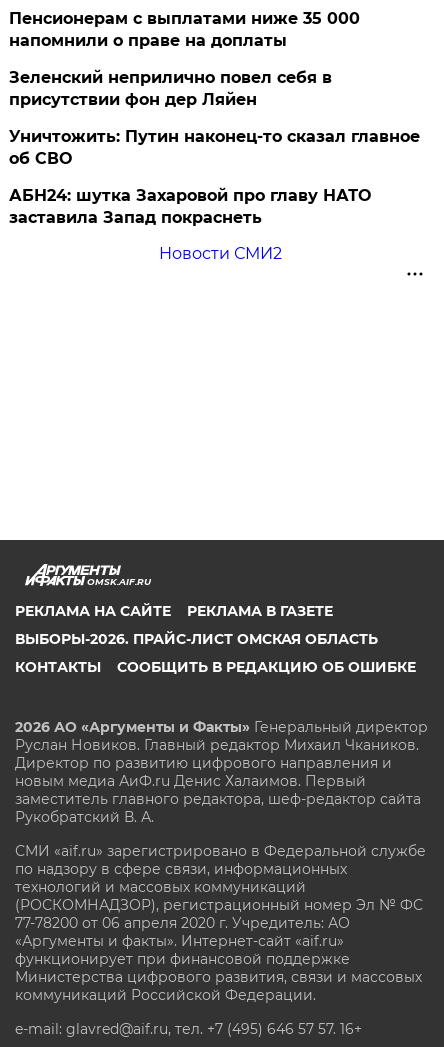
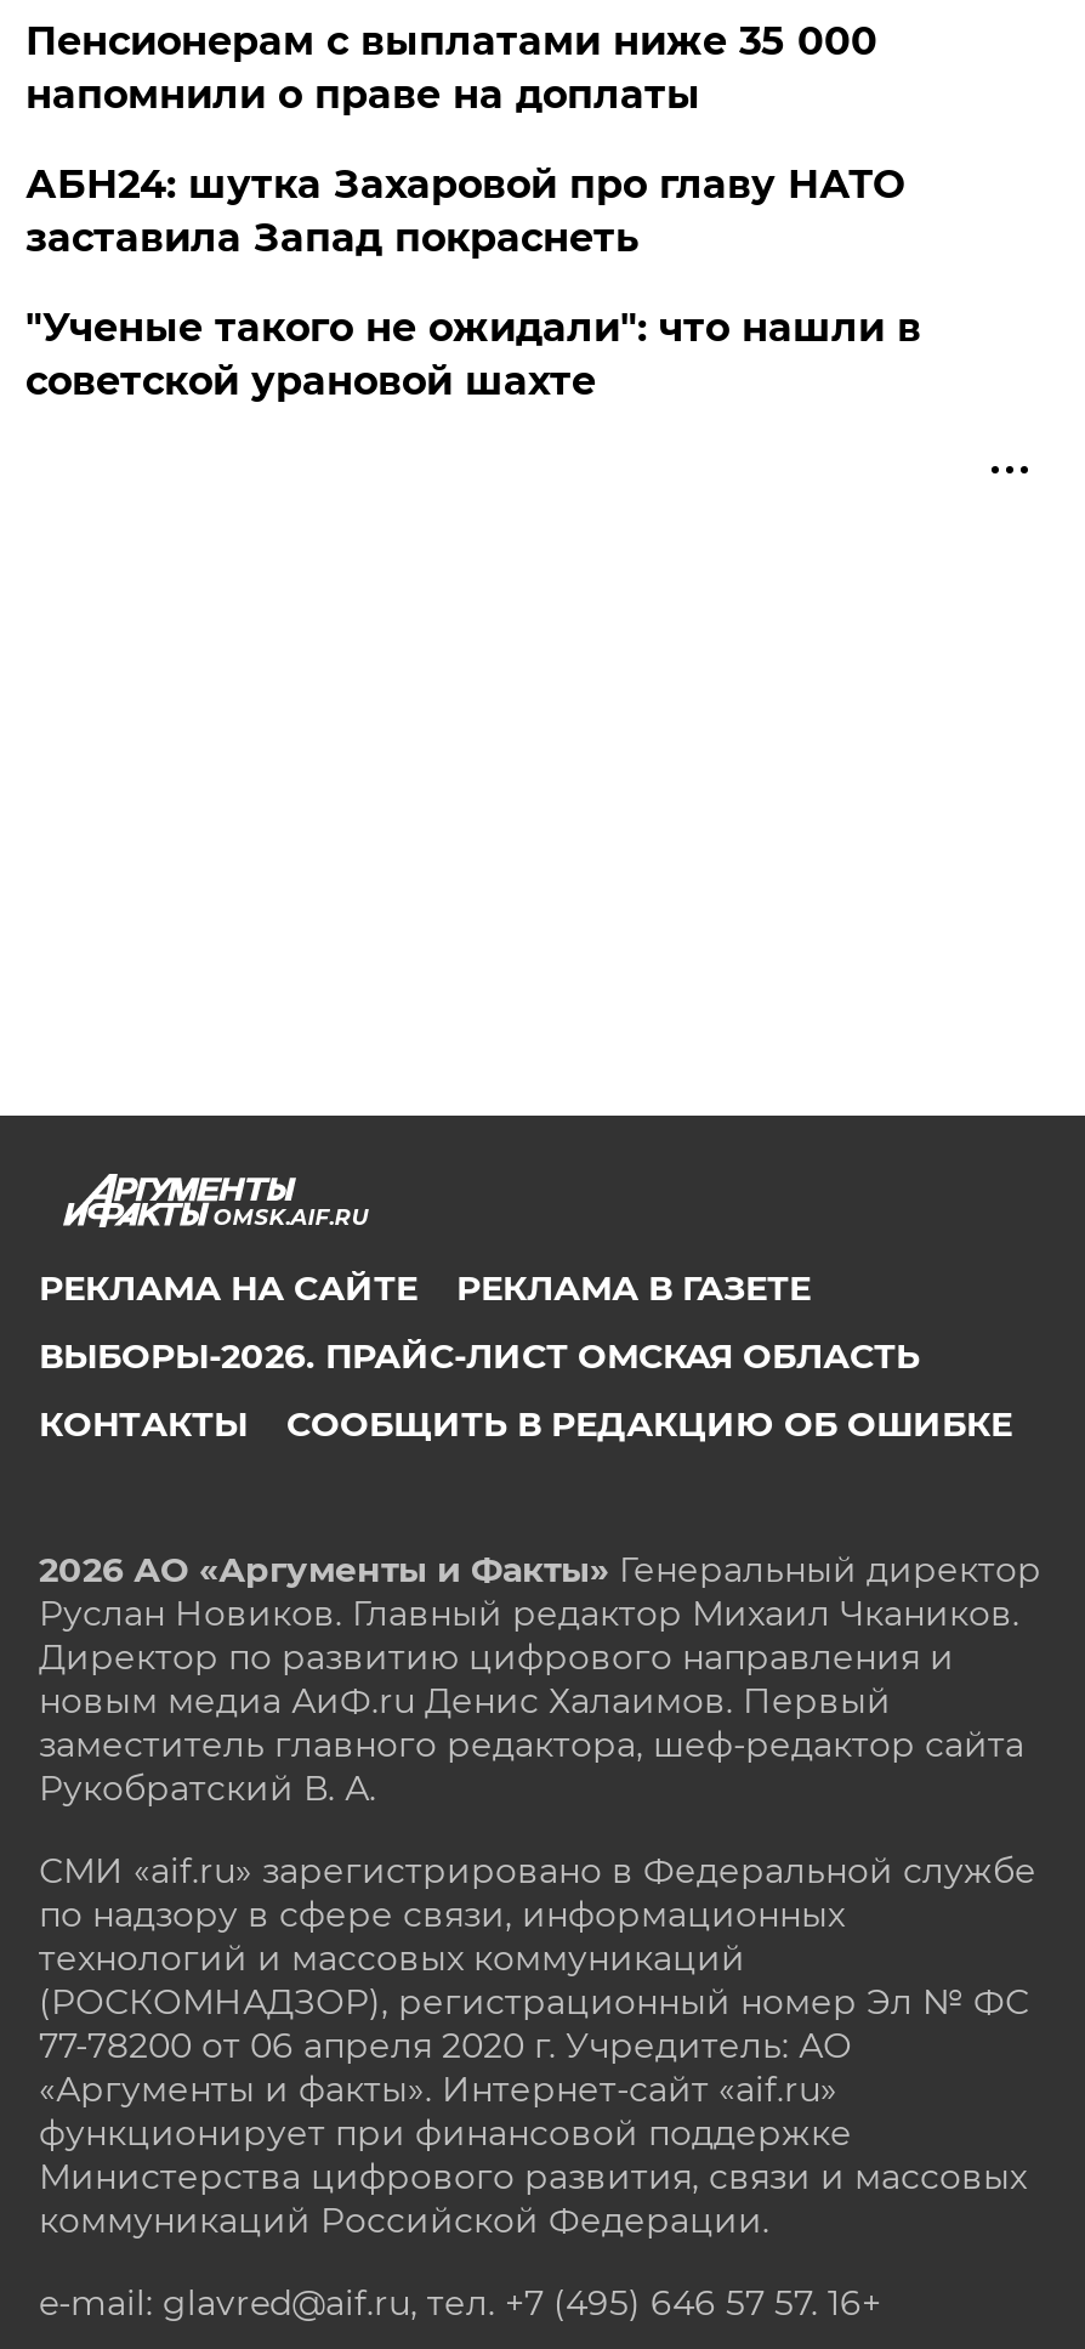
- Зеленский неприлично повел cебя в
- присутствии фон дер Ляйен
- Уничтожить: Путин наконец-то сказал главное
- об СВО

moved up: АБН24: шутка Захаровой про главу НАТО | заставила Запад покраснеть

- Новости СМИ2
+ "Ученые такого не ожидали": что нашли в
+ советской урановой шахте
